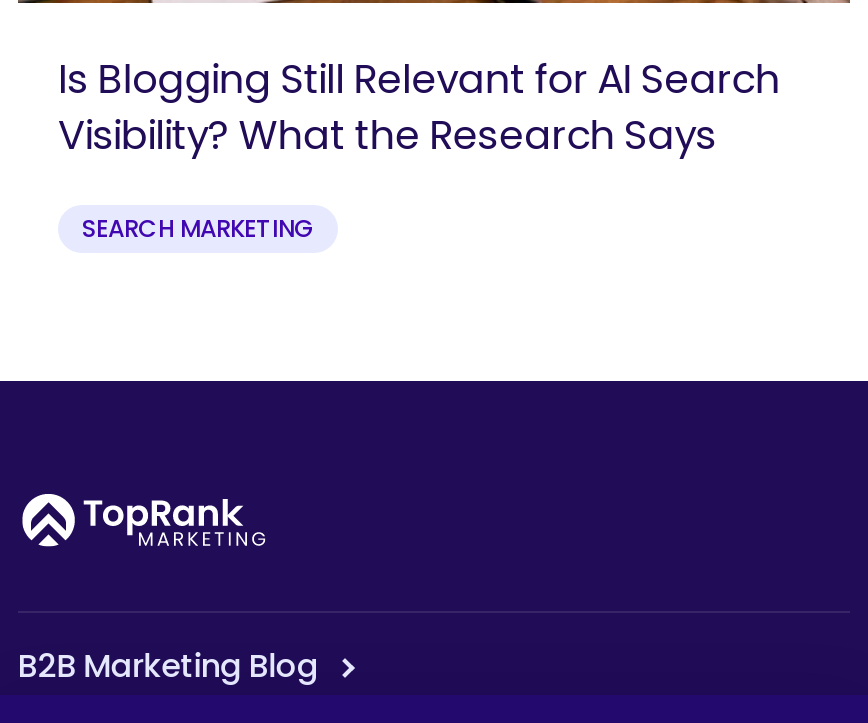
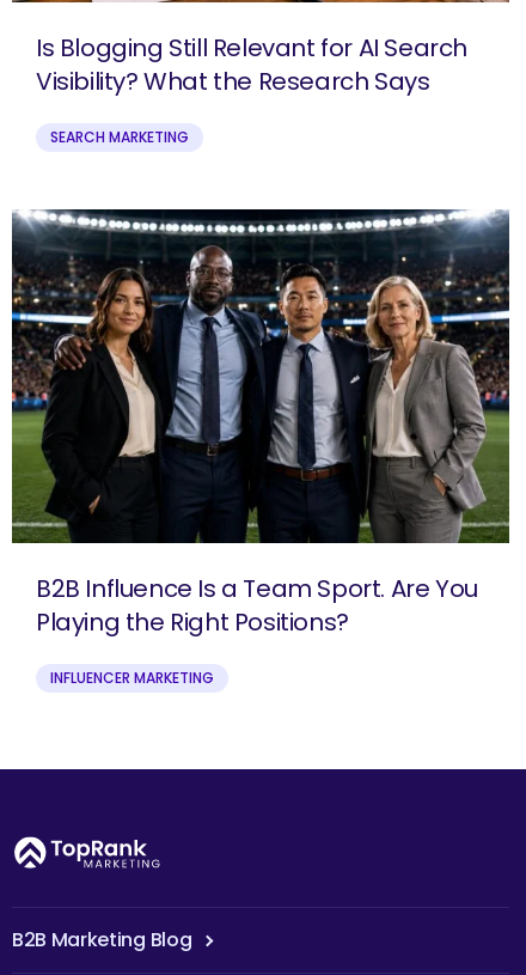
+ [image]
+ B2B Influence Is a Team Sport. Are You
+ Playing the Right Positions?
+ INFLUENCER MARKETING
